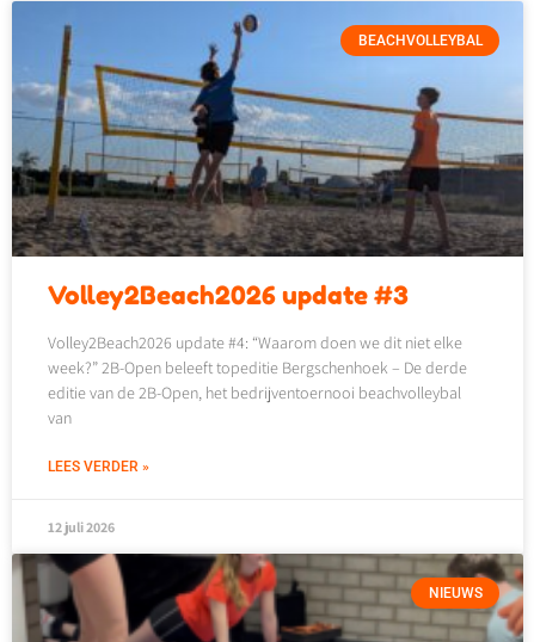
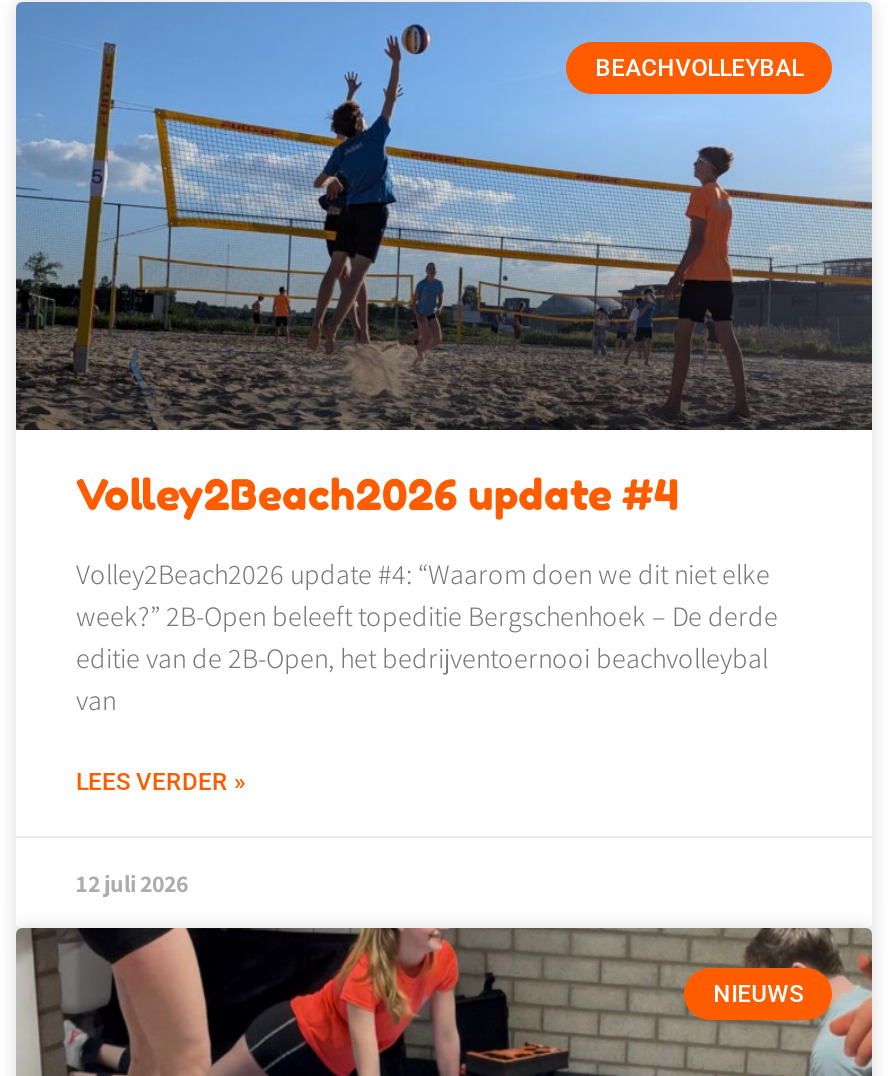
- Volley2Beach2026 update #3
+ Volley2Beach2026 update #4
